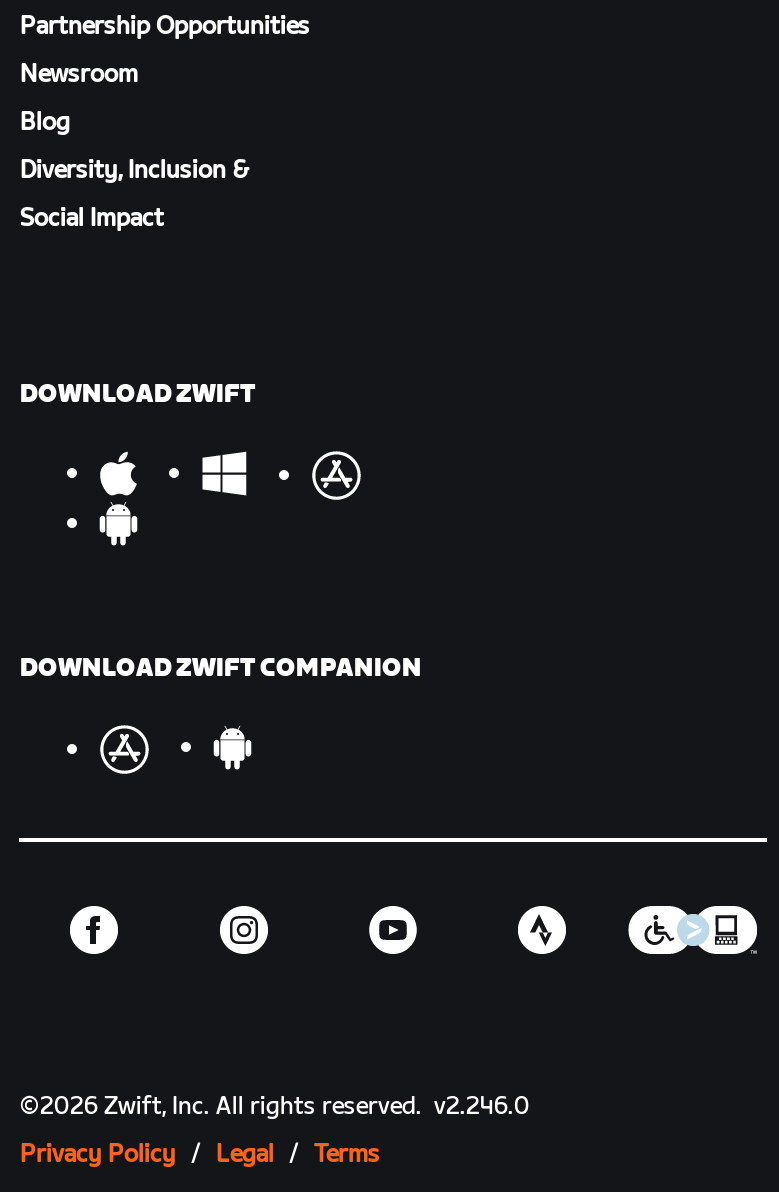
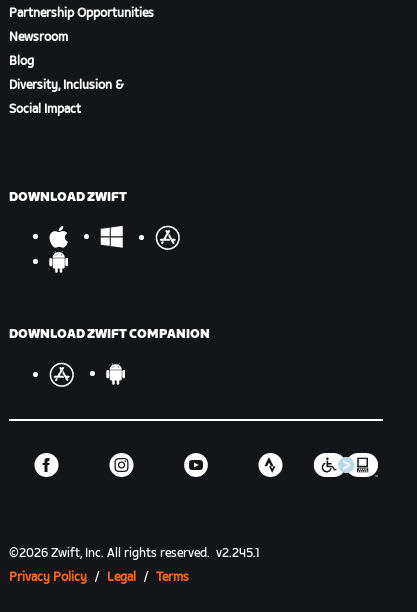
- ©2026 Zwift, Inc. All rights reserved. v2.246.0
+ ©2026 Zwift, Inc. All rights reserved. v2.245.1
